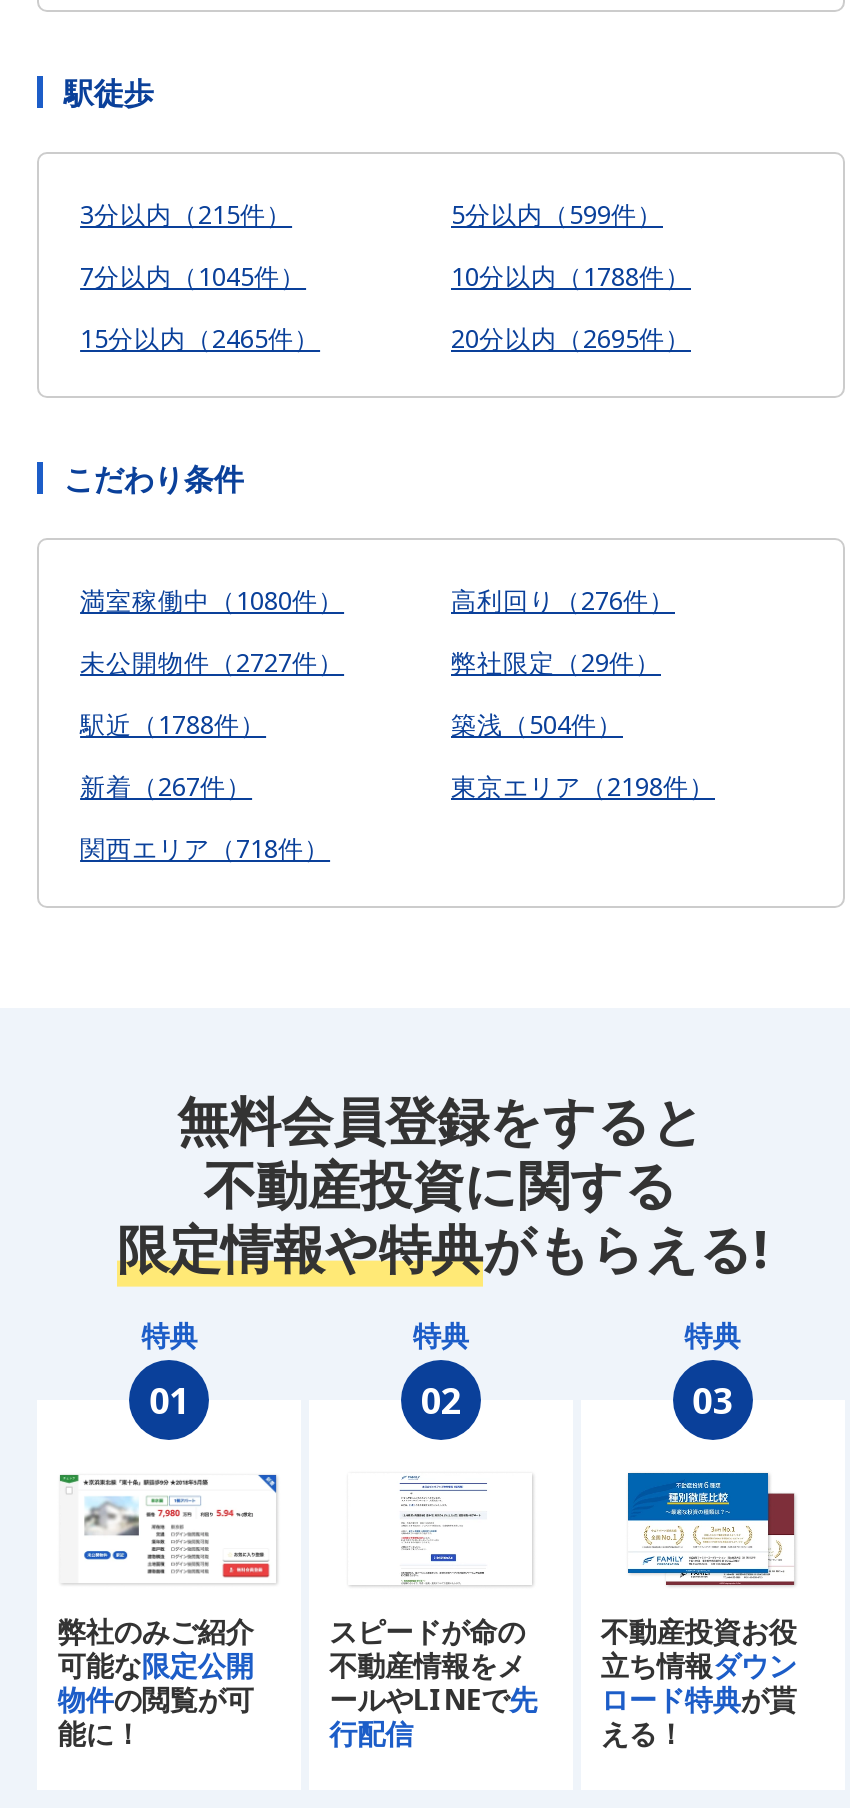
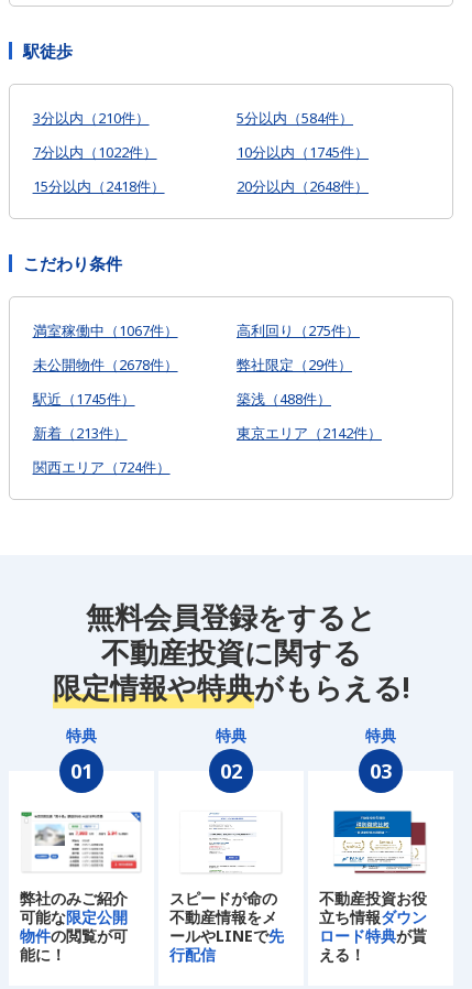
- 3分以内（215件）
+ 3分以内（210件）

- 5分以内（599件）
+ 5分以内（584件）

- 7分以内（1045件）
+ 7分以内（1022件）

- 10分以内（1788件）
+ 10分以内（1745件）

- 15分以内（2465件）
+ 15分以内（2418件）

- 20分以内（2695件）
+ 20分以内（2648件）

- 満室稼働中（1080件）
+ 満室稼働中（1067件）

- 高利回り（276件）
+ 高利回り（275件）

- 未公開物件（2727件）
+ 未公開物件（2678件）

- 駅近（1788件）
+ 駅近（1745件）

- 築浅（504件）
+ 築浅（488件）

- 新着（267件）
+ 新着（213件）

- 東京エリア（2198件）
+ 東京エリア（2142件）

- 関西エリア（718件）
+ 関西エリア（724件）
